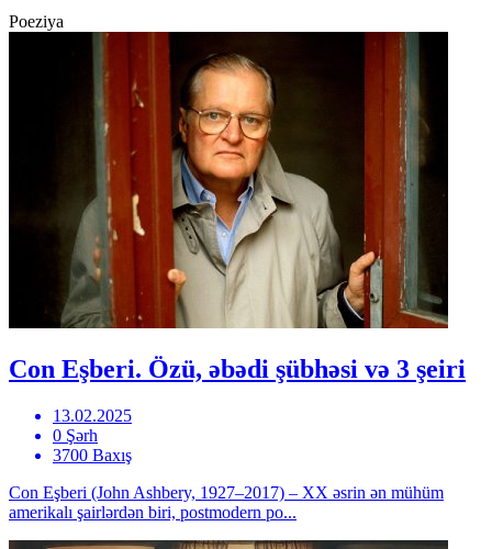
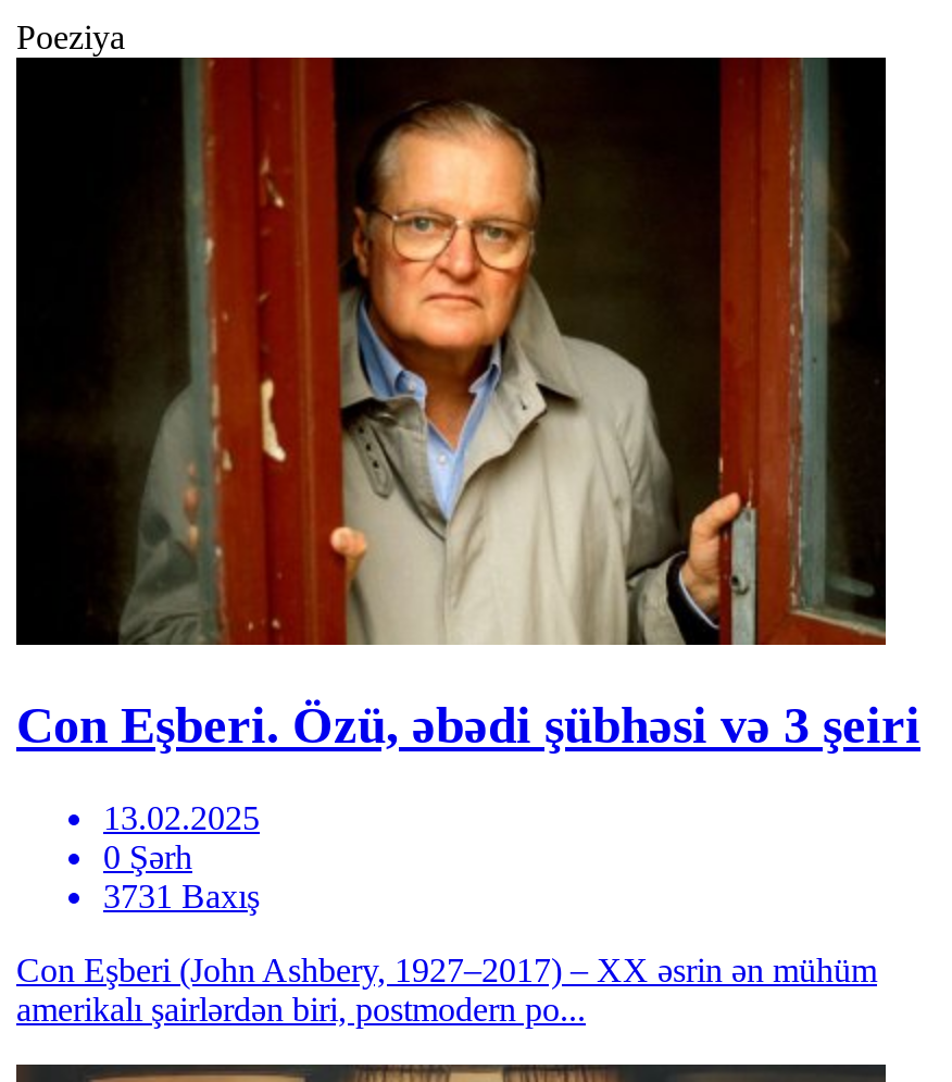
- 3700 Baxış
+ 3731 Baxış
